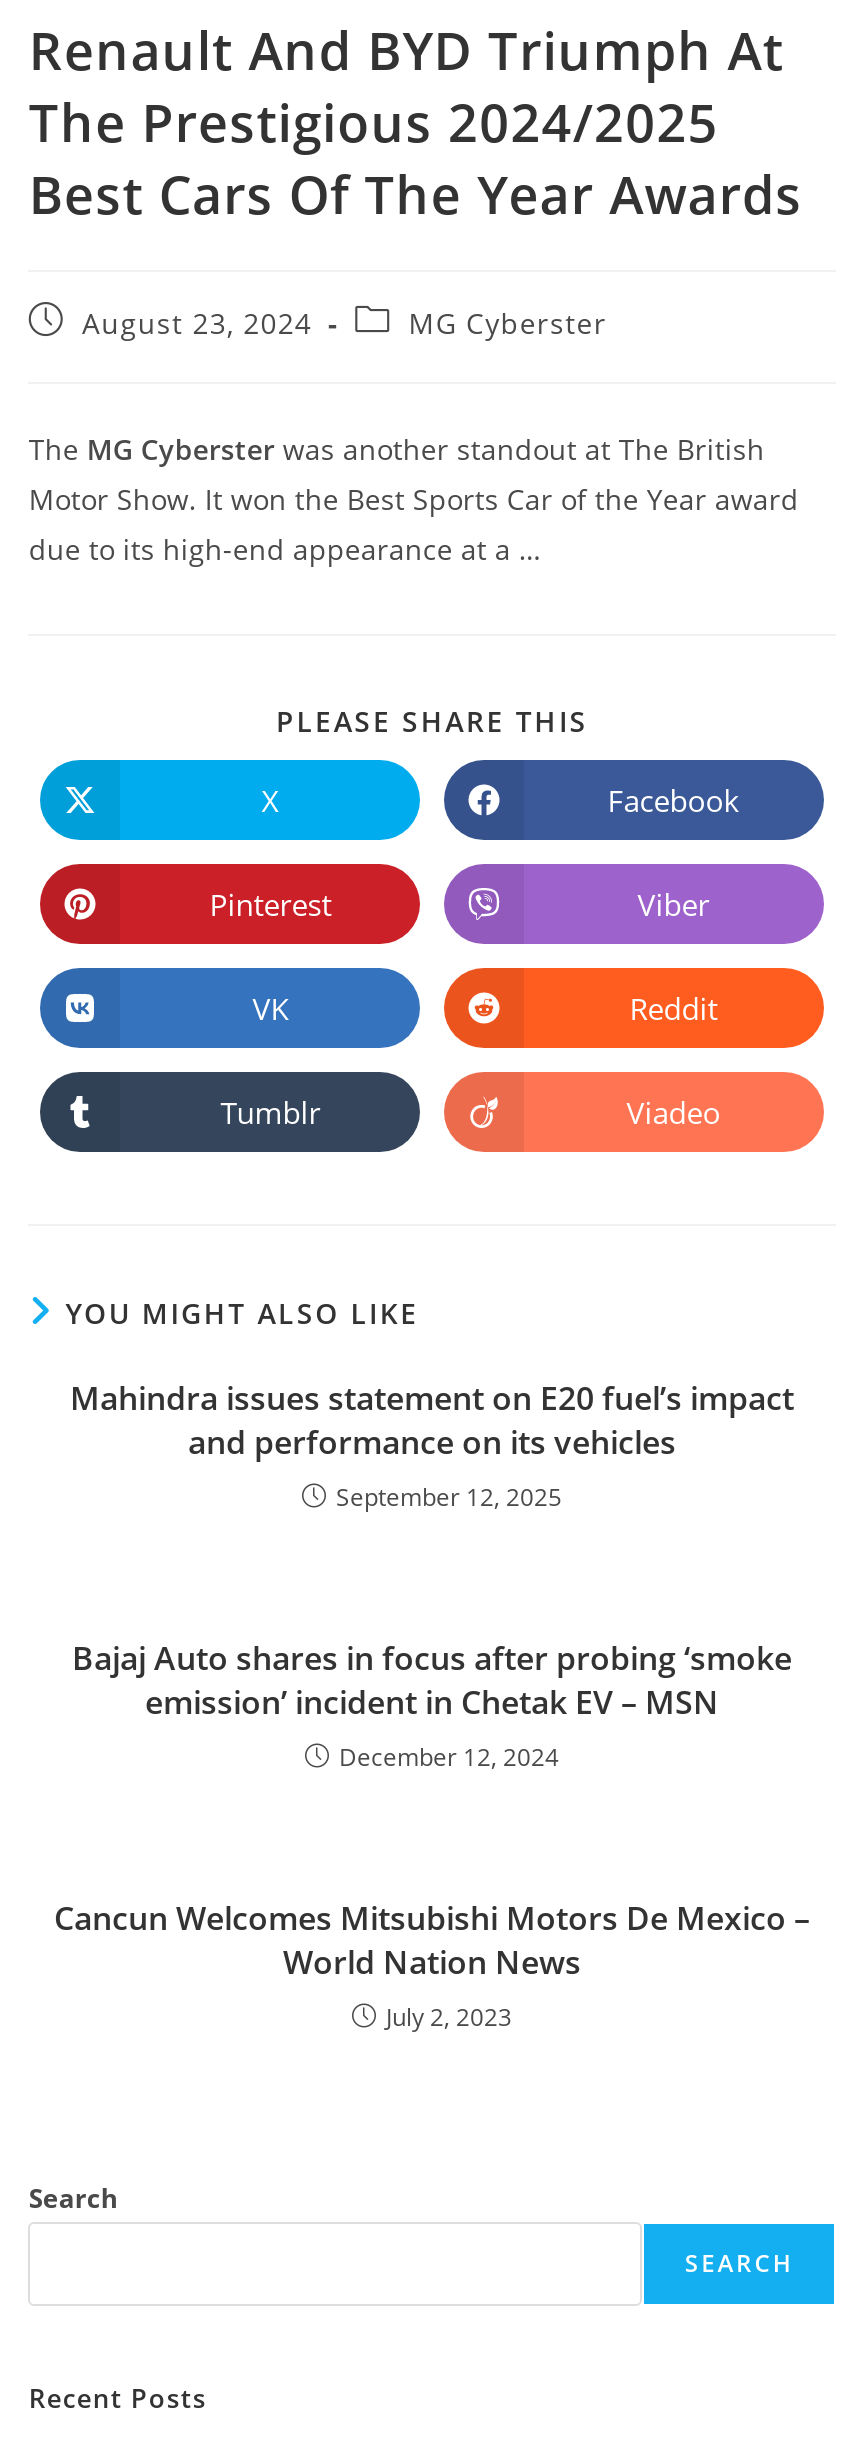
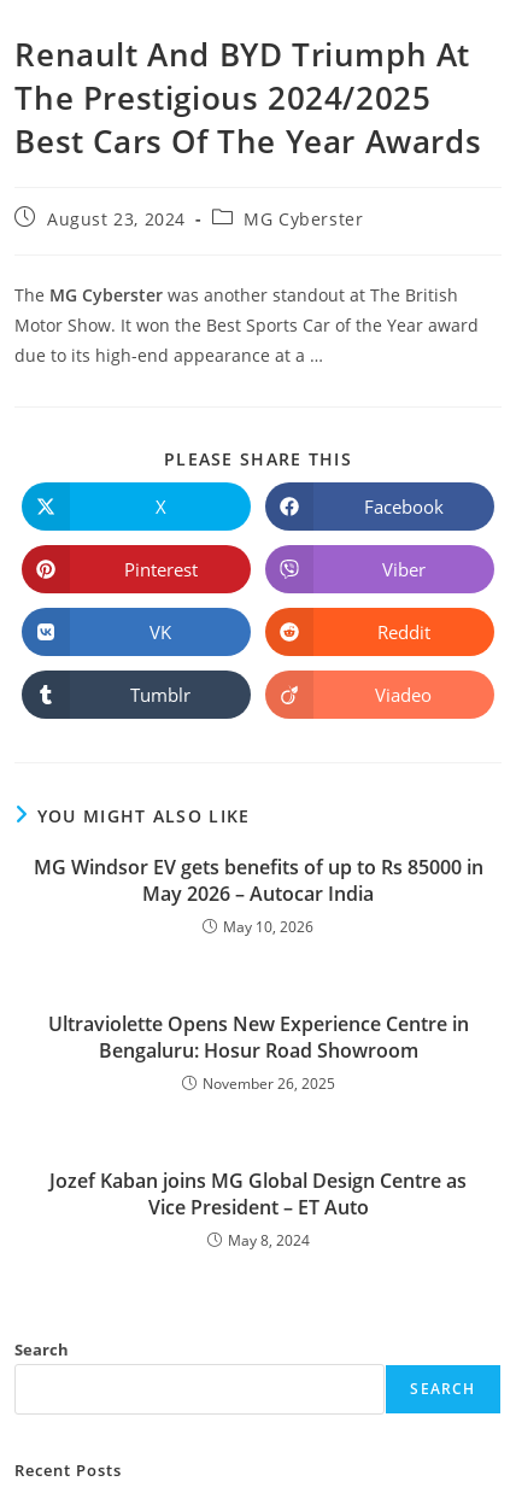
- Mahindra issues statement on E20 fuel’s impact
- and performance on its vehicles
- September 12, 2025
+ MG Windsor EV gets benefits of up to Rs 85000 in
+ May 2026 – Autocar India
+ May 10, 2026

- Bajaj Auto shares in focus after probing ‘smoke
- emission’ incident in Chetak EV – MSN
- December 12, 2024
+ Ultraviolette Opens New Experience Centre in
+ Bengaluru: Hosur Road Showroom
+ November 26, 2025

- Cancun Welcomes Mitsubishi Motors De Mexico –
- World Nation News
- July 2, 2023
+ Jozef Kaban joins MG Global Design Centre as
+ Vice President – ET Auto
+ May 8, 2024
